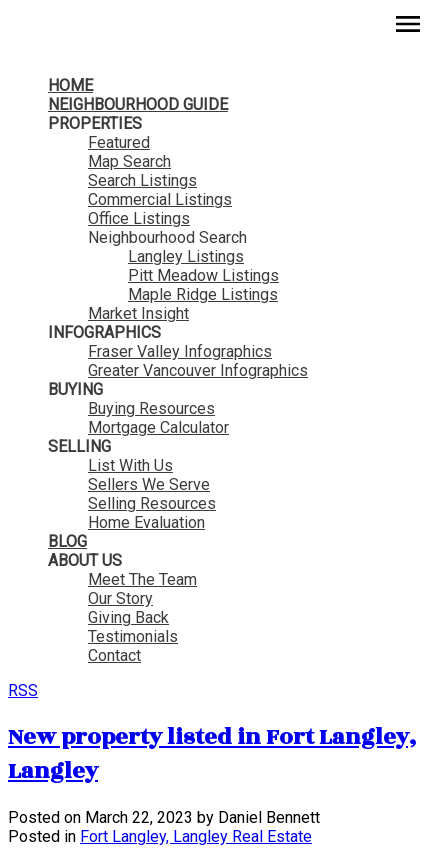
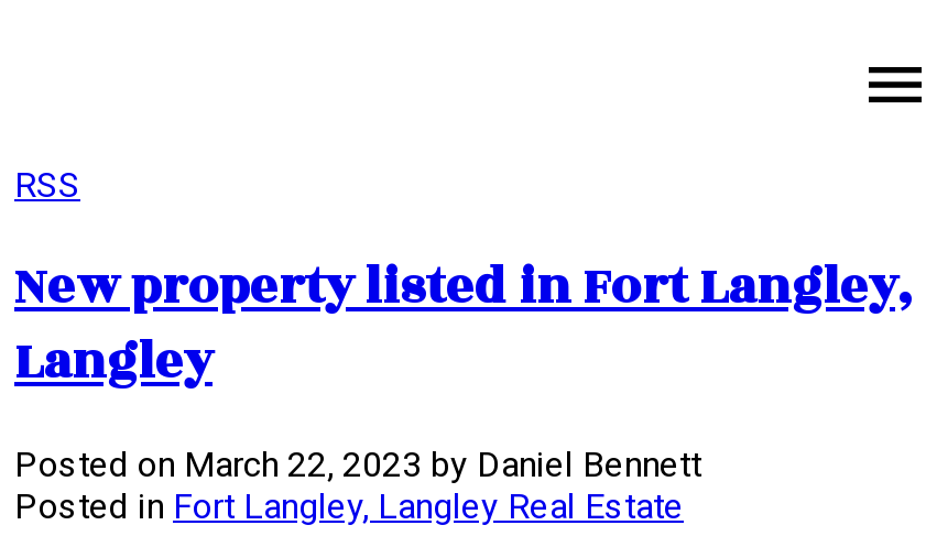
- HOME
- NEIGHBOURHOOD GUIDE
- PROPERTIES
- Featured
- Map Search
- Search Listings
- Commercial Listings
- Office Listings
- Neighbourhood Search
- Langley Listings
- Pitt Meadow Listings
- Maple Ridge Listings
- Market Insight
- INFOGRAPHICS
- Fraser Valley Infographics
- Greater Vancouver Infographics
- BUYING
- Buying Resources
- Mortgage Calculator
- SELLING
- List With Us
- Sellers We Serve
- Selling Resources
- Home Evaluation
- BLOG
- ABOUT US
- Meet The Team
- Our Story
- Giving Back
- Testimonials
- Contact
